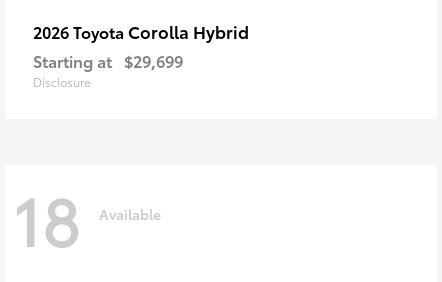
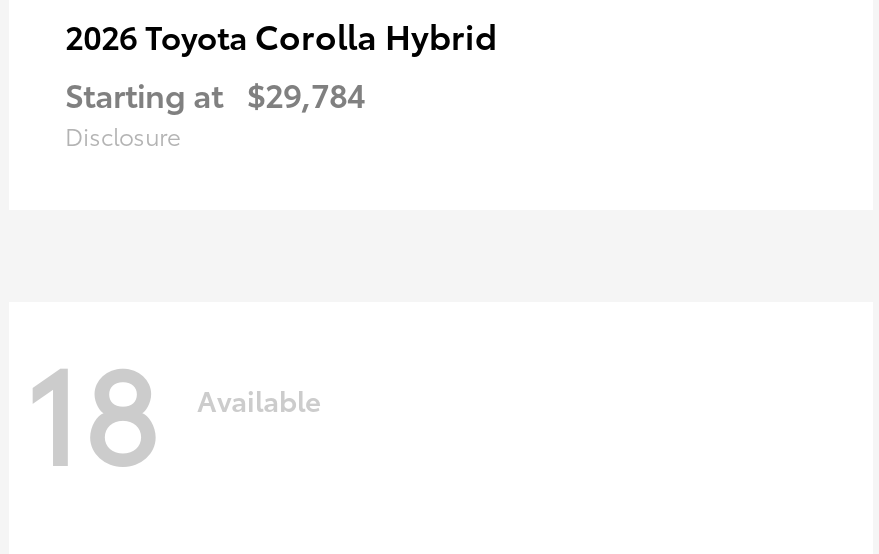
- Starting at $29,699
+ Starting at $29,784
